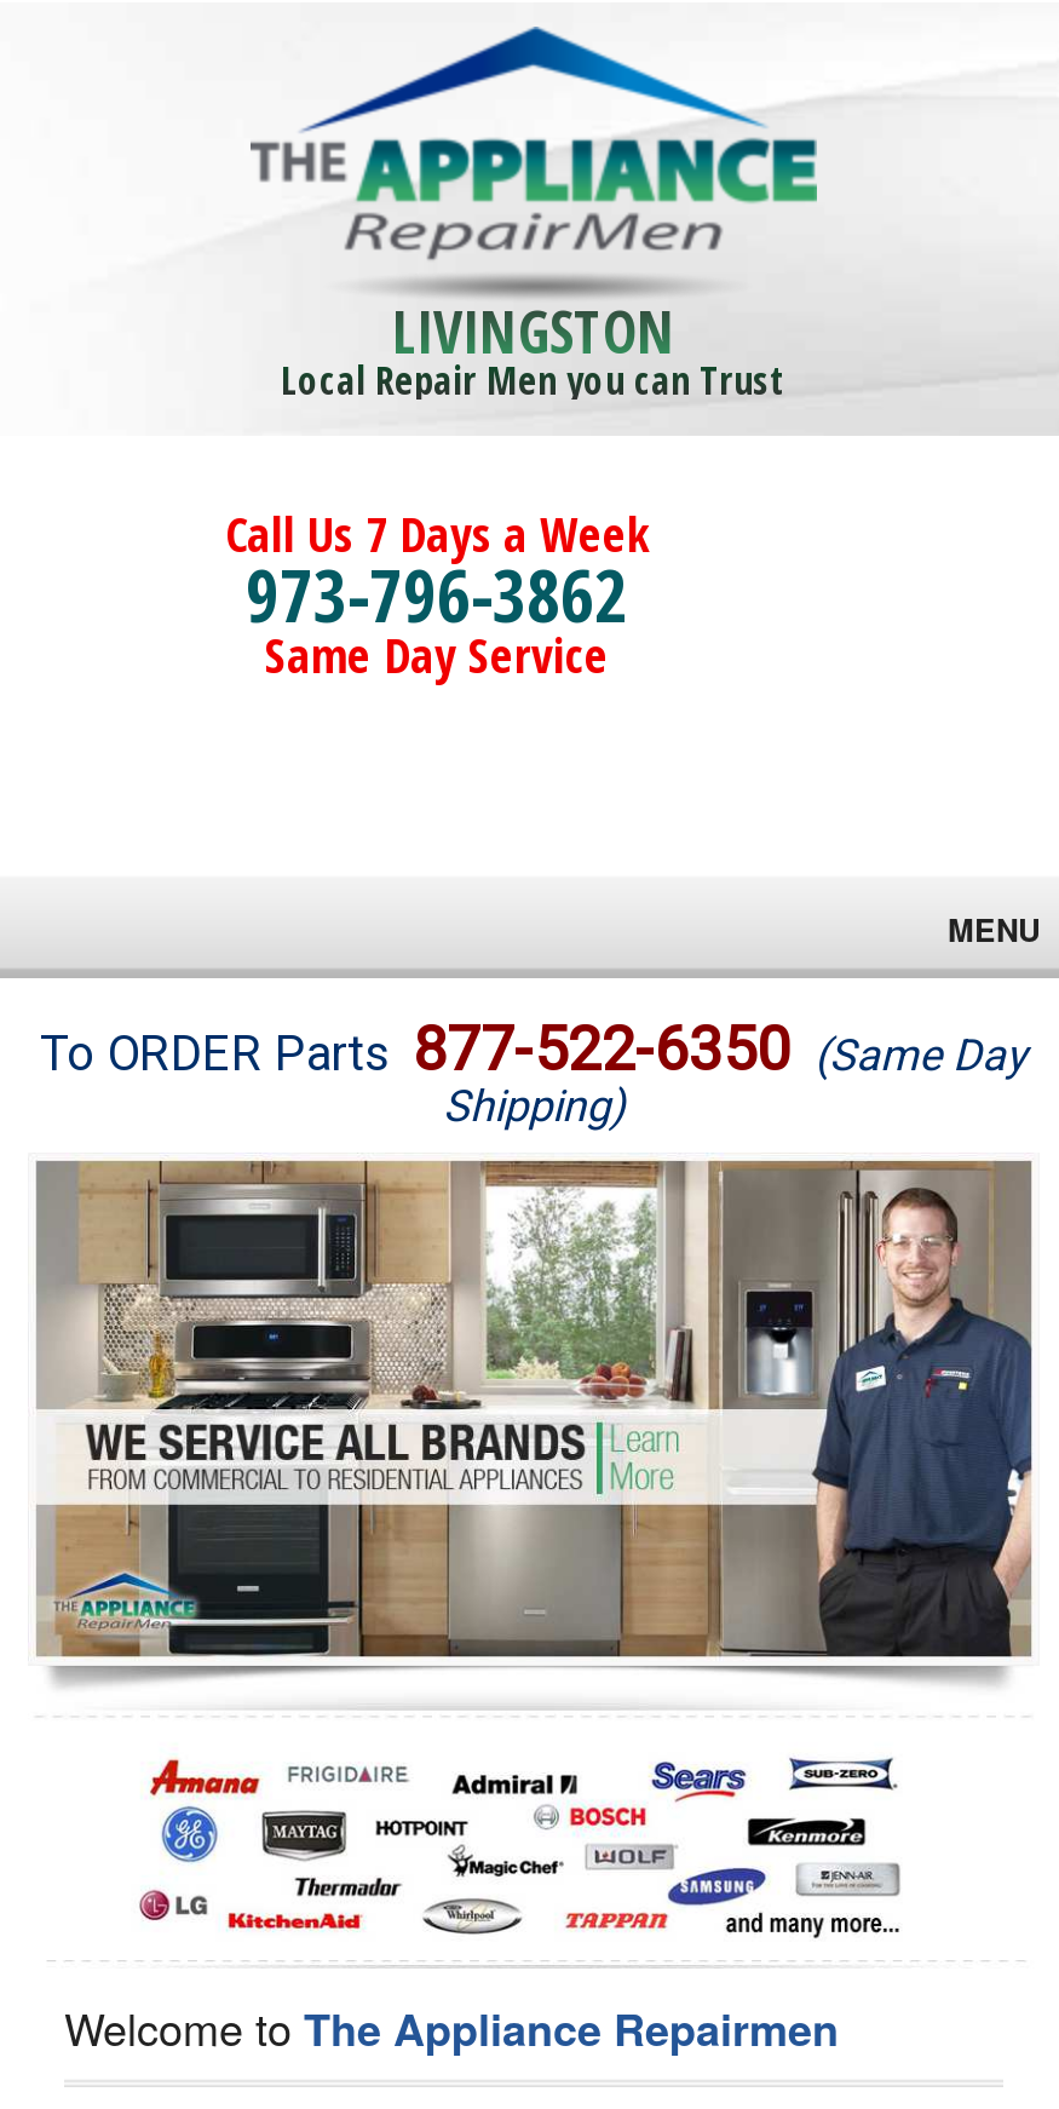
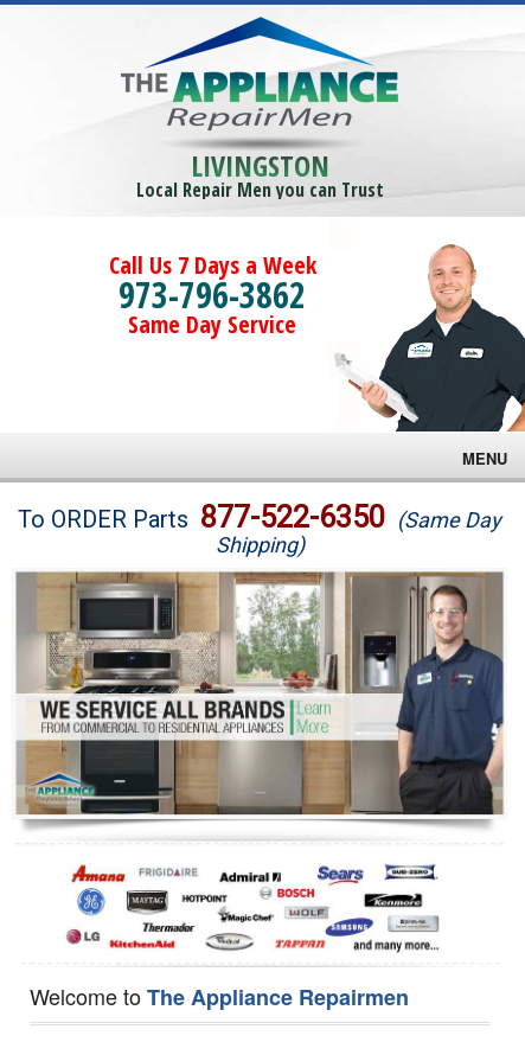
+ [image]
